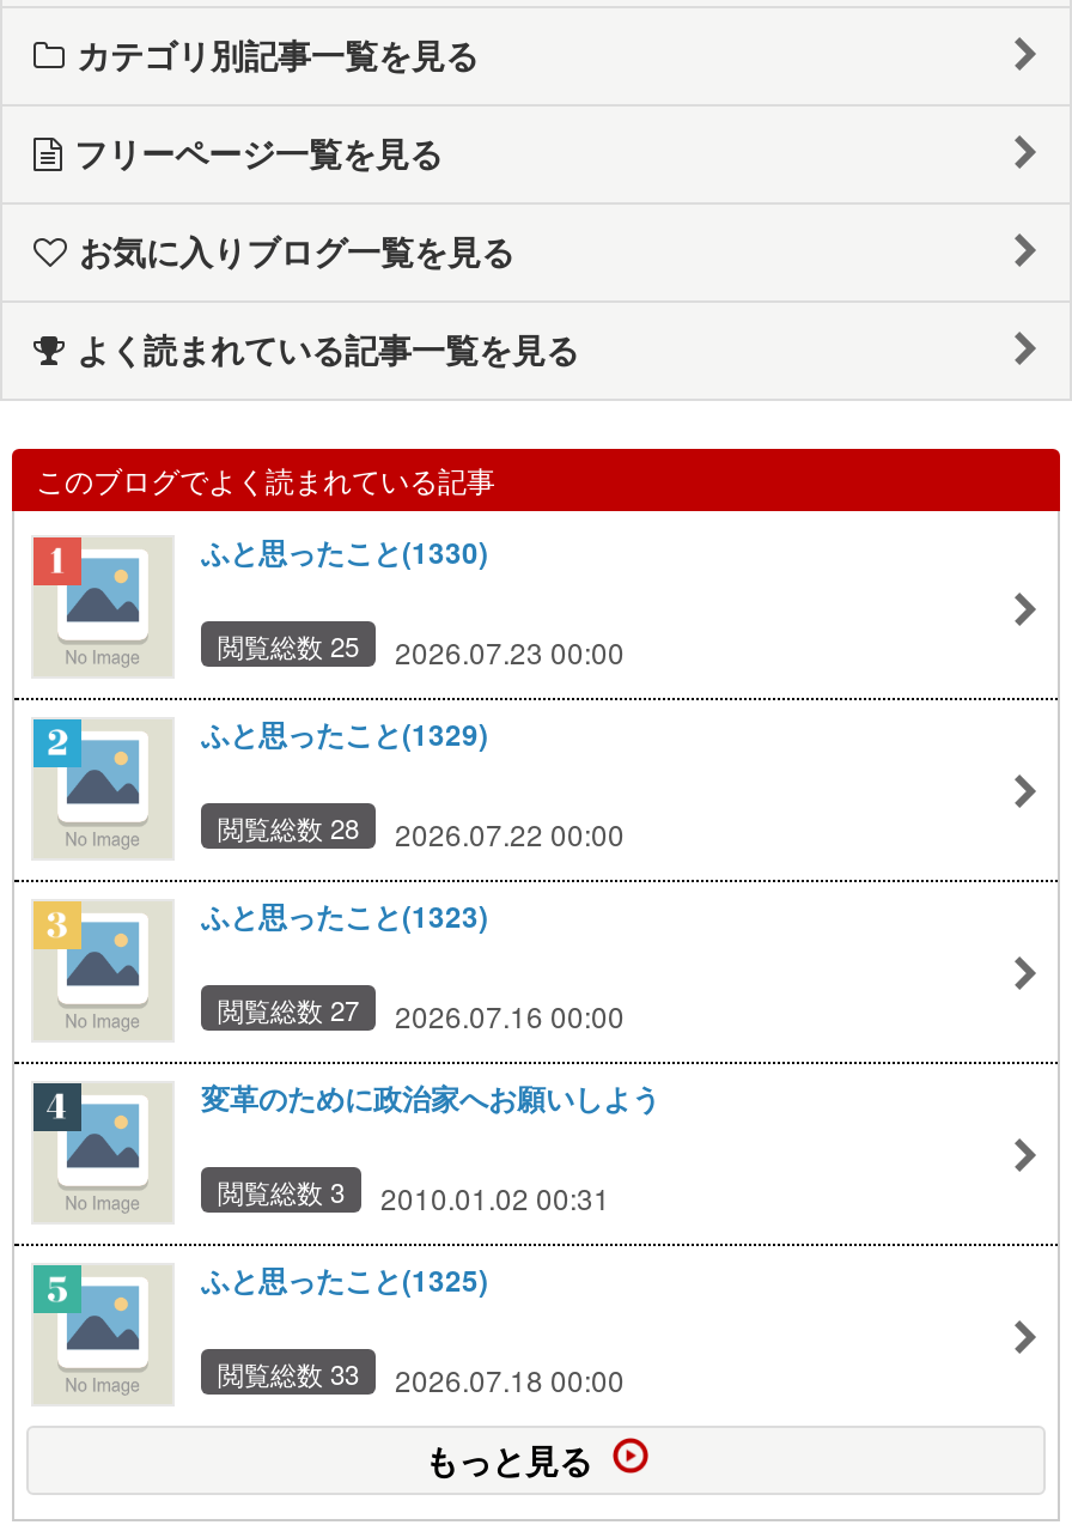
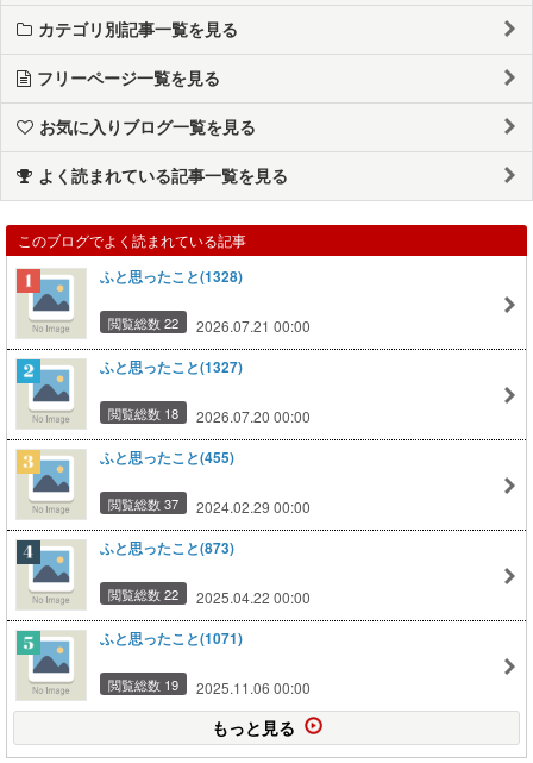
- ふと思ったこと(1330)
+ ふと思ったこと(1328)

- 閲覧総数 25
- 2026.07.23 00:00
+ 閲覧総数 22
+ 2026.07.21 00:00

- ふと思ったこと(1329)
+ ふと思ったこと(1327)

- 閲覧総数 28
- 2026.07.22 00:00
+ 閲覧総数 18
+ 2026.07.20 00:00

- ふと思ったこと(1323)
+ ふと思ったこと(455)

- 閲覧総数 27
- 2026.07.16 00:00
+ 閲覧総数 37
+ 2024.02.29 00:00

- 変革のために政治家へお願いしよう
+ ふと思ったこと(873)

- 閲覧総数 3
- 2010.01.02 00:31
+ 閲覧総数 22
+ 2025.04.22 00:00

- ふと思ったこと(1325)
+ ふと思ったこと(1071)

- 閲覧総数 33
- 2026.07.18 00:00
+ 閲覧総数 19
+ 2025.11.06 00:00
